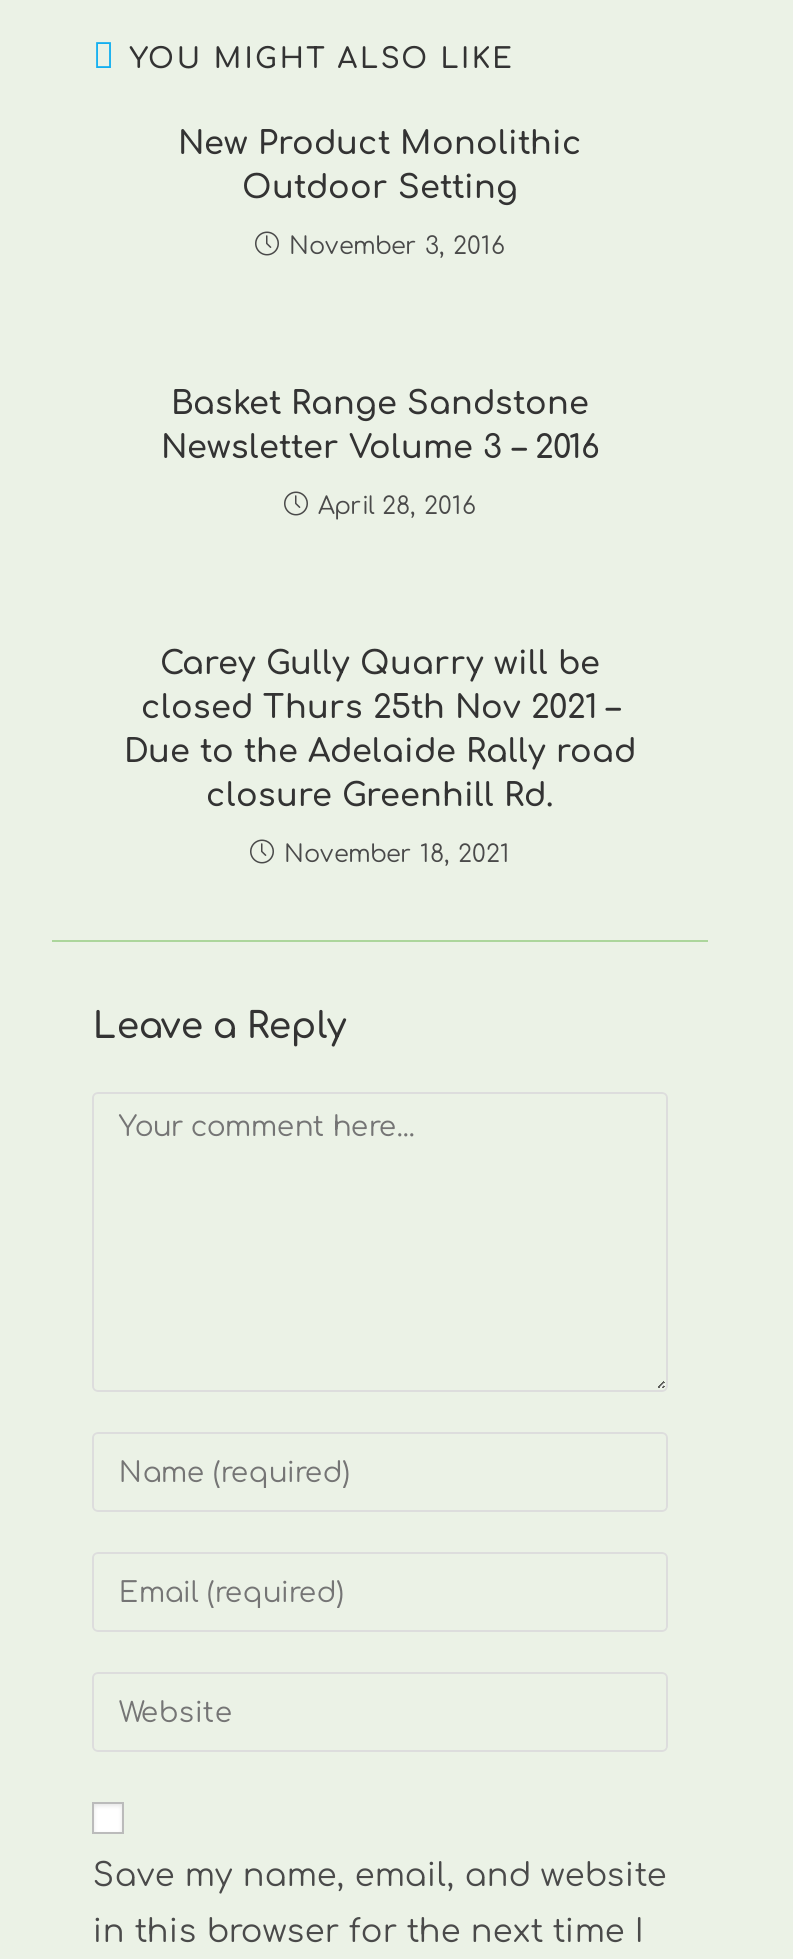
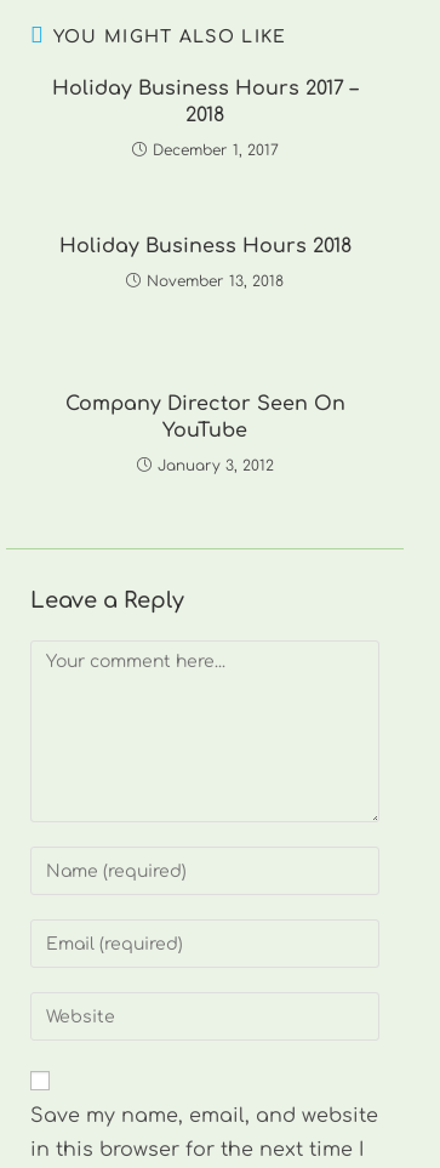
- New Product Monolithic
- Outdoor Setting
+ Holiday Business Hours 2017 –
+ 2018

- November 3, 2016
+ December 1, 2017

- Basket Range Sandstone
- Newsletter Volume 3 – 2016
+ Holiday Business Hours 2018

- April 28, 2016
+ November 13, 2018

- Carey Gully Quarry will be
- closed Thurs 25th Nov 2021 –
- Due to the Adelaide Rally road
- closure Greenhill Rd.
+ Company Director Seen On
+ YouTube

- November 18, 2021
+ January 3, 2012
